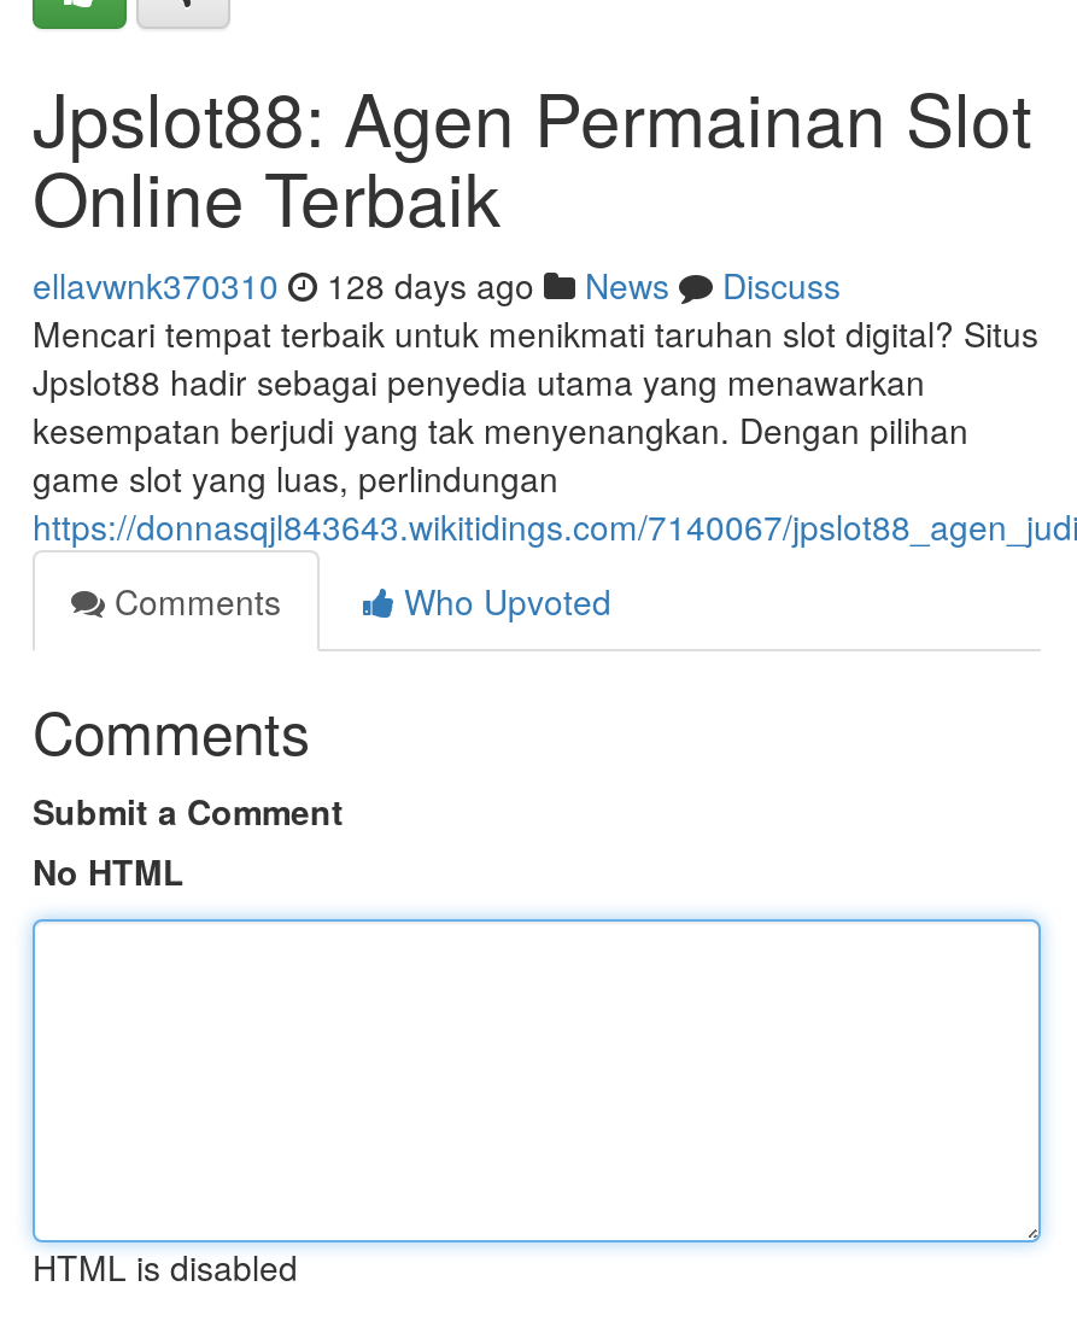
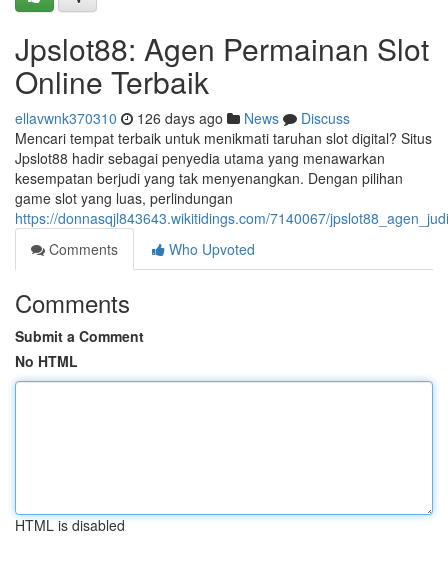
- ellavwnk370310 128 days ago News Discuss
+ ellavwnk370310 126 days ago News Discuss
